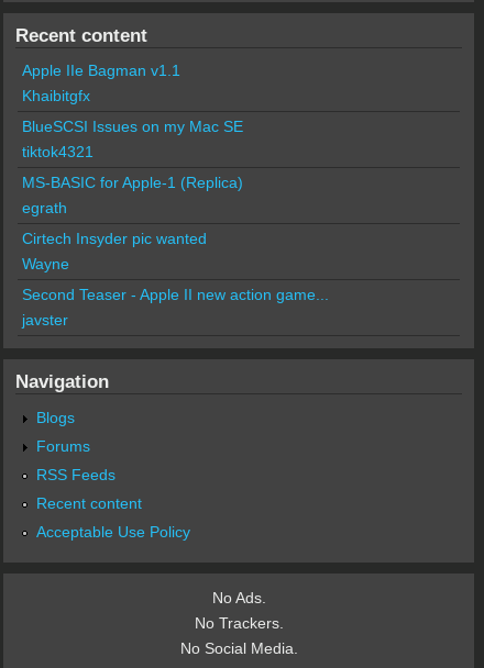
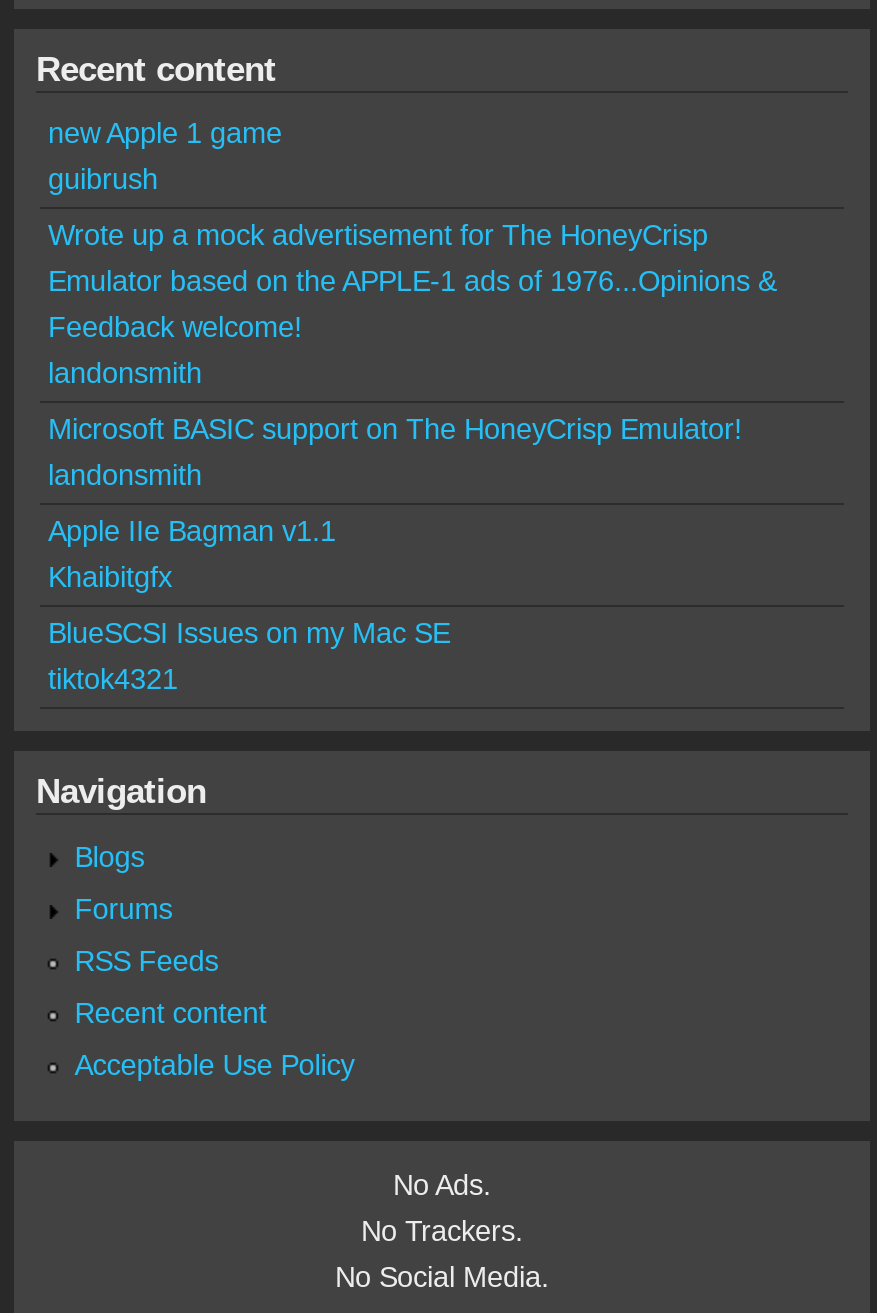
+ new Apple 1 game
+ guibrush
+ Wrote up a mock advertisement for The HoneyCrisp
+ Emulator based on the APPLE-1 ads of 1976...Opinions &
+ Feedback welcome!
+ landonsmith
+ Microsoft BASIC support on The HoneyCrisp Emulator!
+ landonsmith

moved down: Apple IIe Bagman v1.1 | Khaibitgfx | BlueSCSI Issues on my Mac SE | tiktok4321

- MS-BASIC for Apple-1 (Replica)
- egrath
- Cirtech Insyder pic wanted
- Wayne
- Second Teaser - Apple II new action game...
- javster
